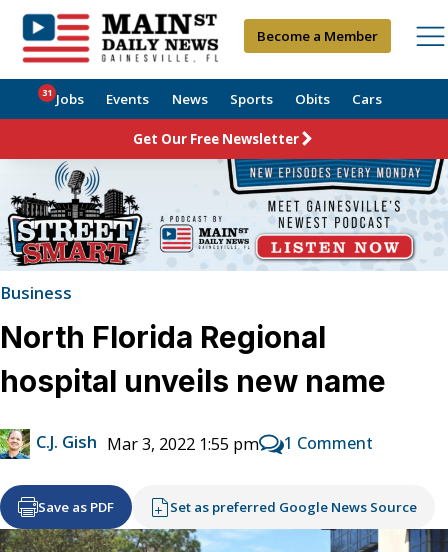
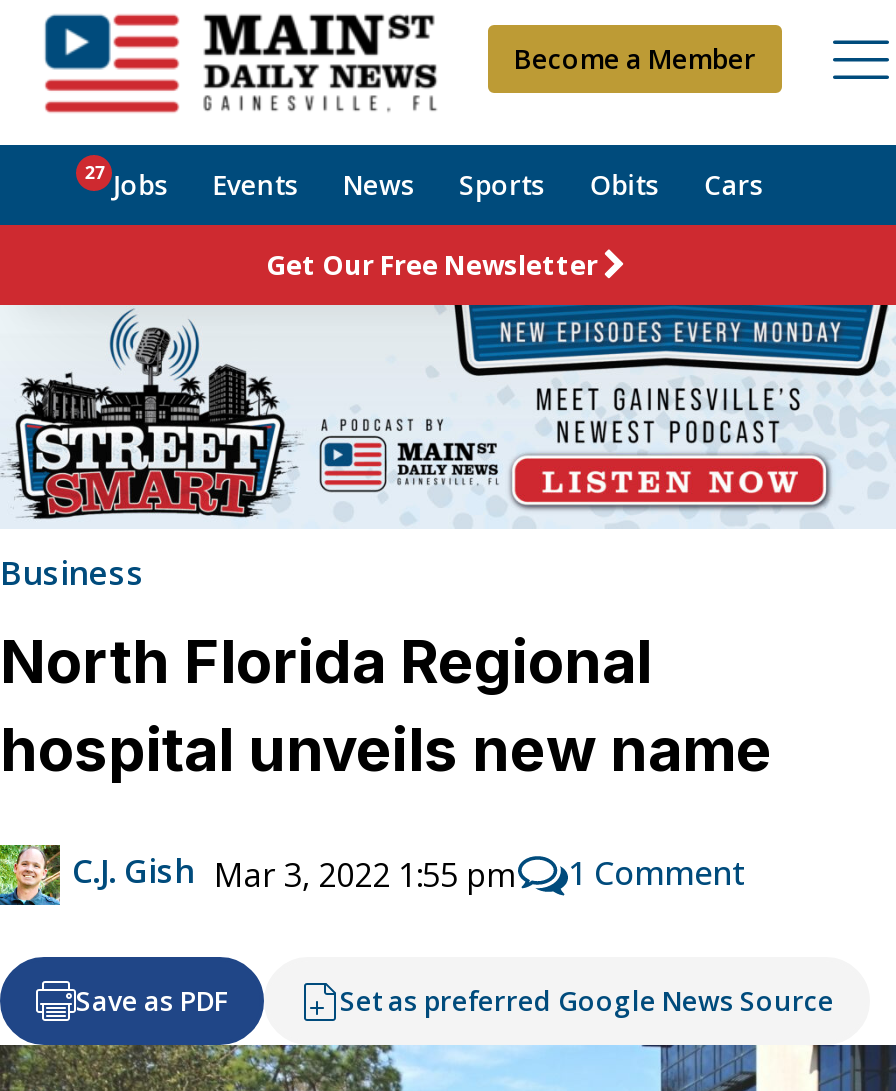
- 31 Jobs Events News Sports Obits Cars
+ 27 Jobs Events News Sports Obits Cars
